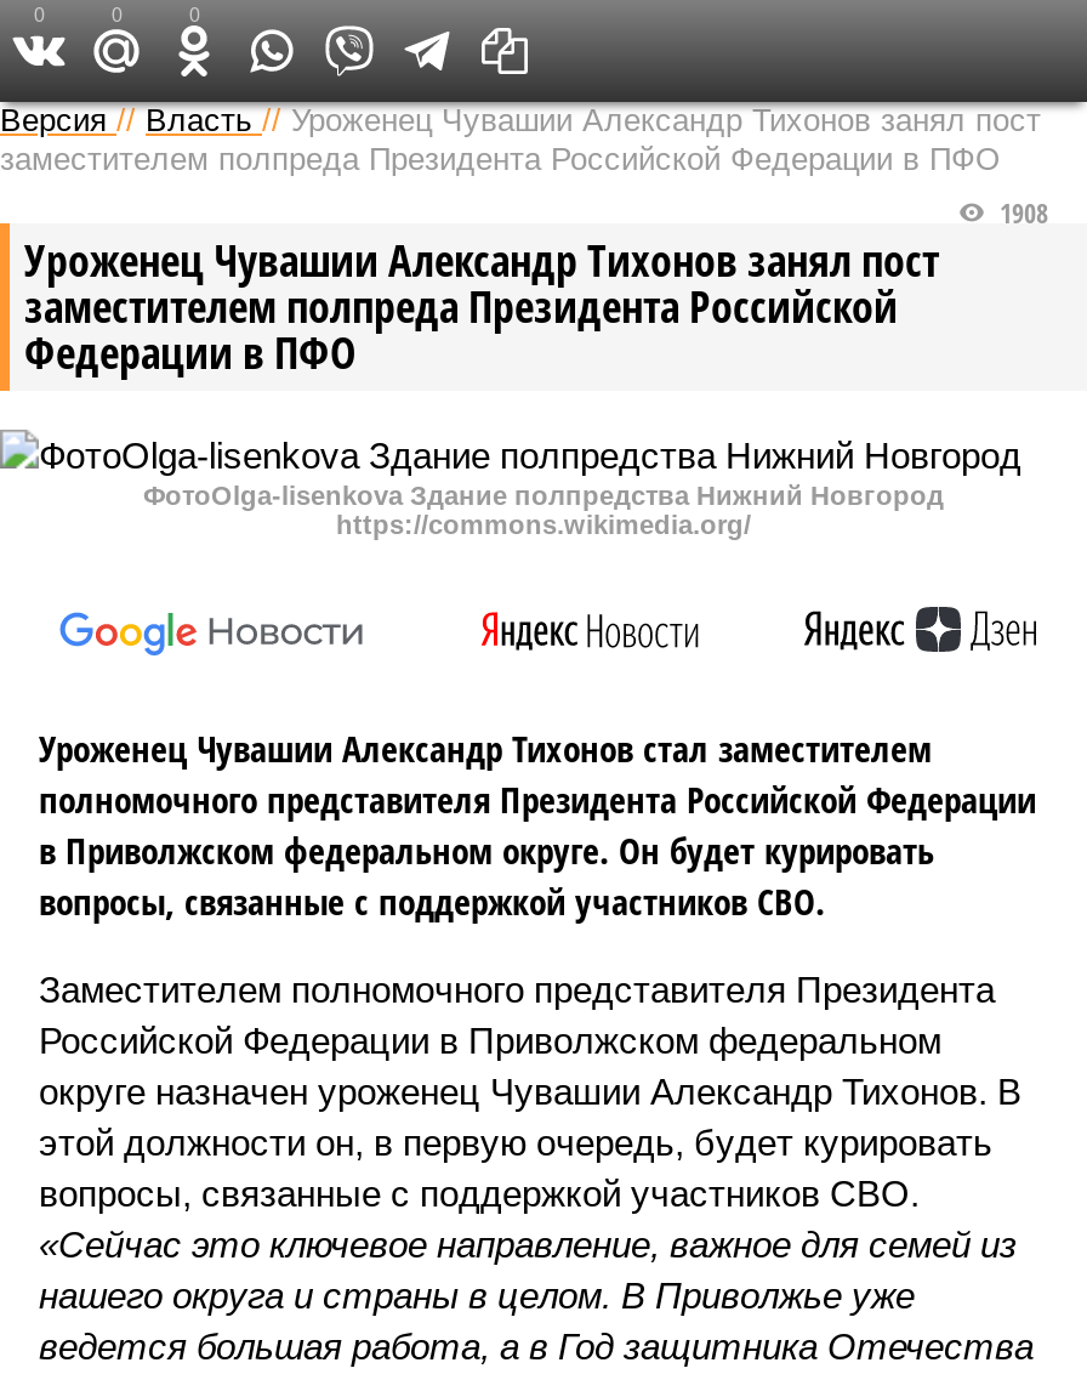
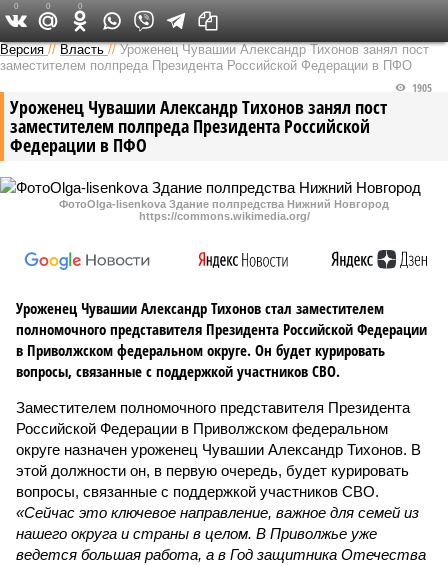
- 1908
+ 1905
